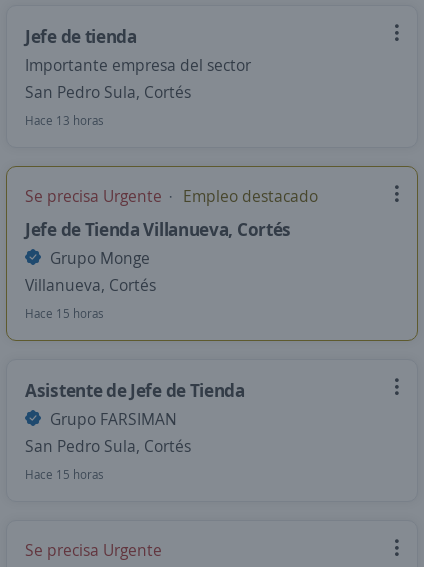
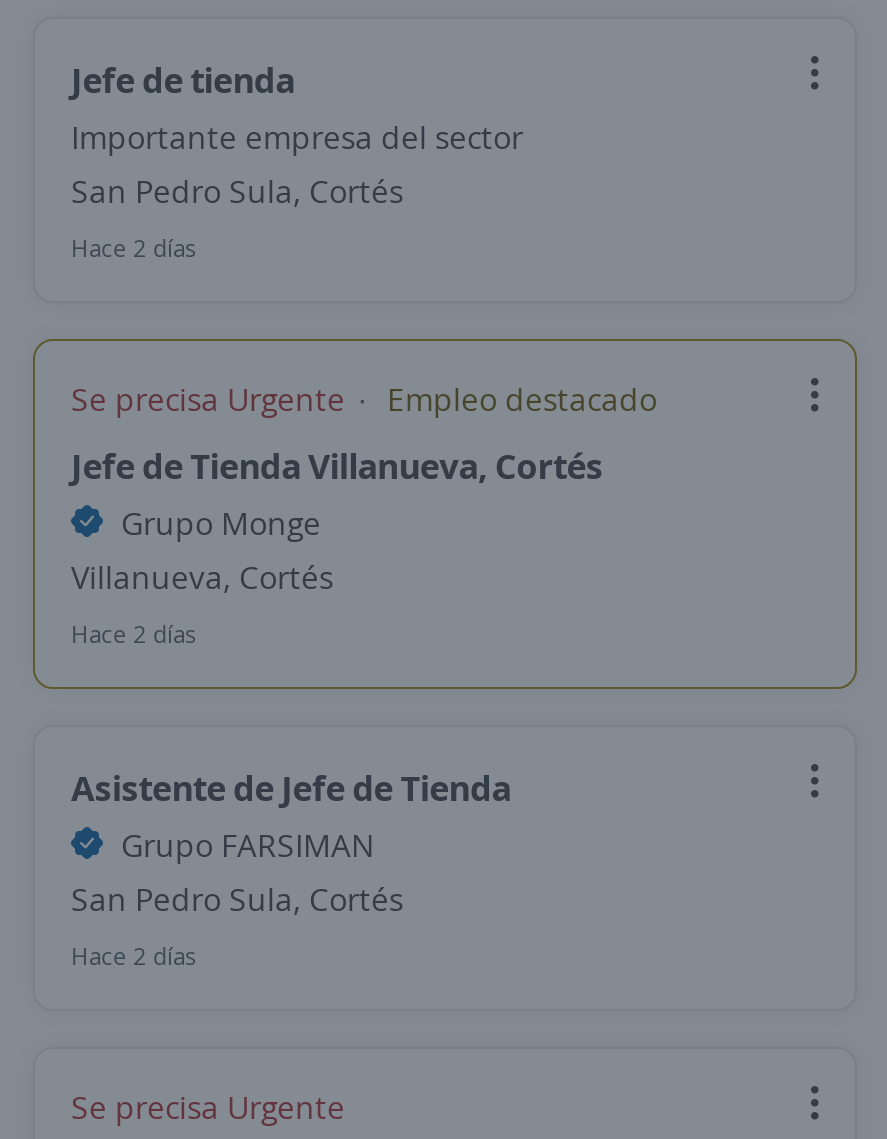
- Hace 13 horas
+ Hace 2 días

- Hace 15 horas
+ Hace 2 días

- Hace 15 horas
+ Hace 2 días
